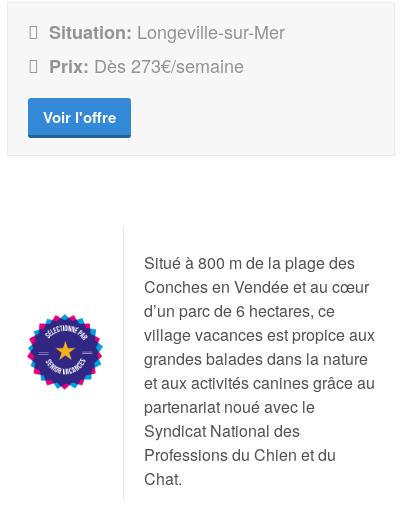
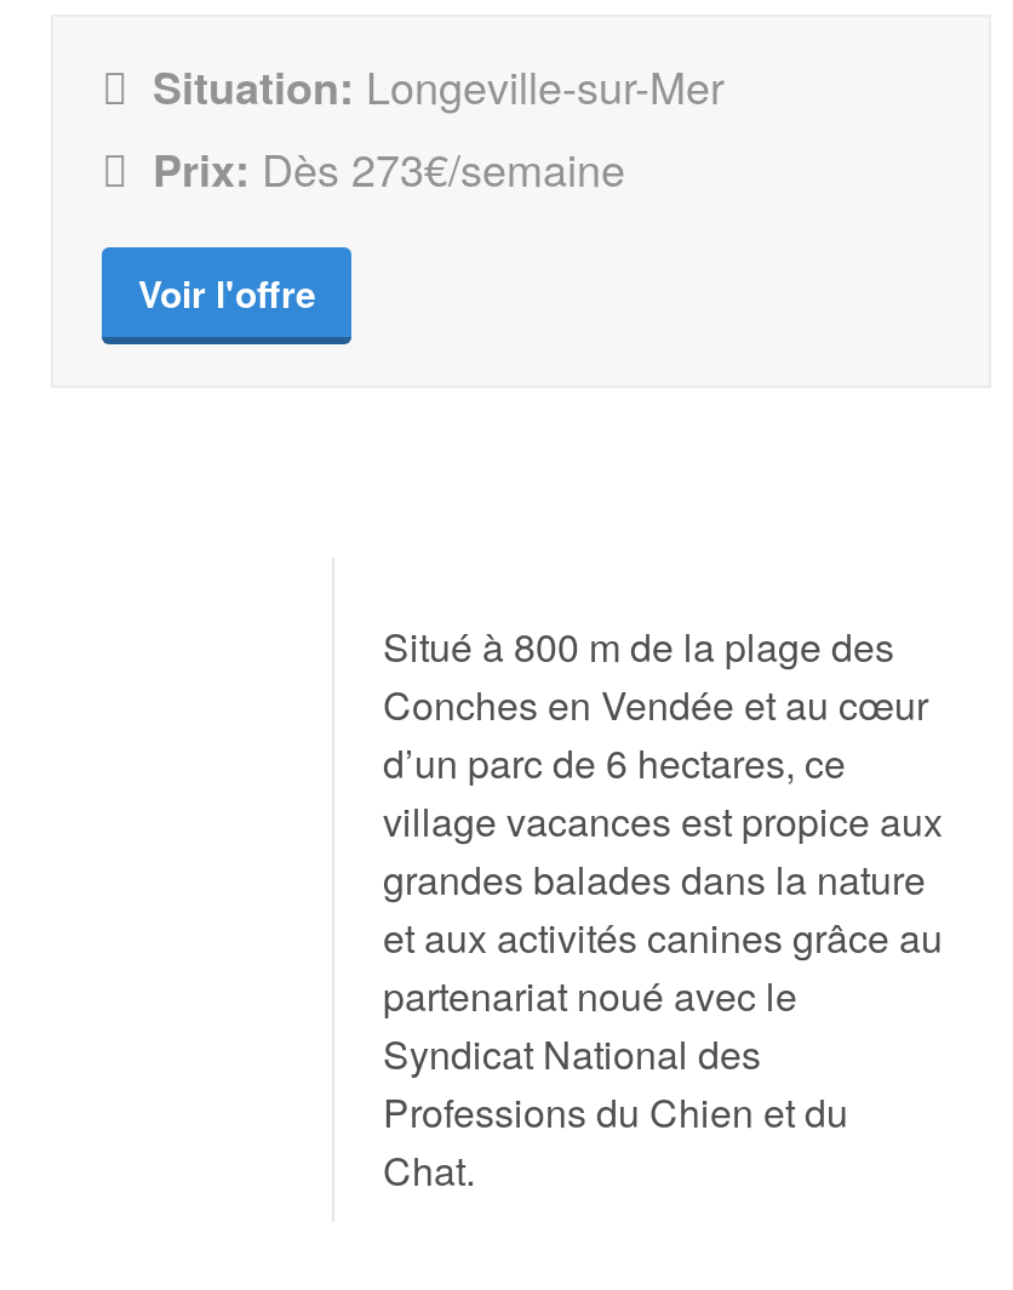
- [image]
